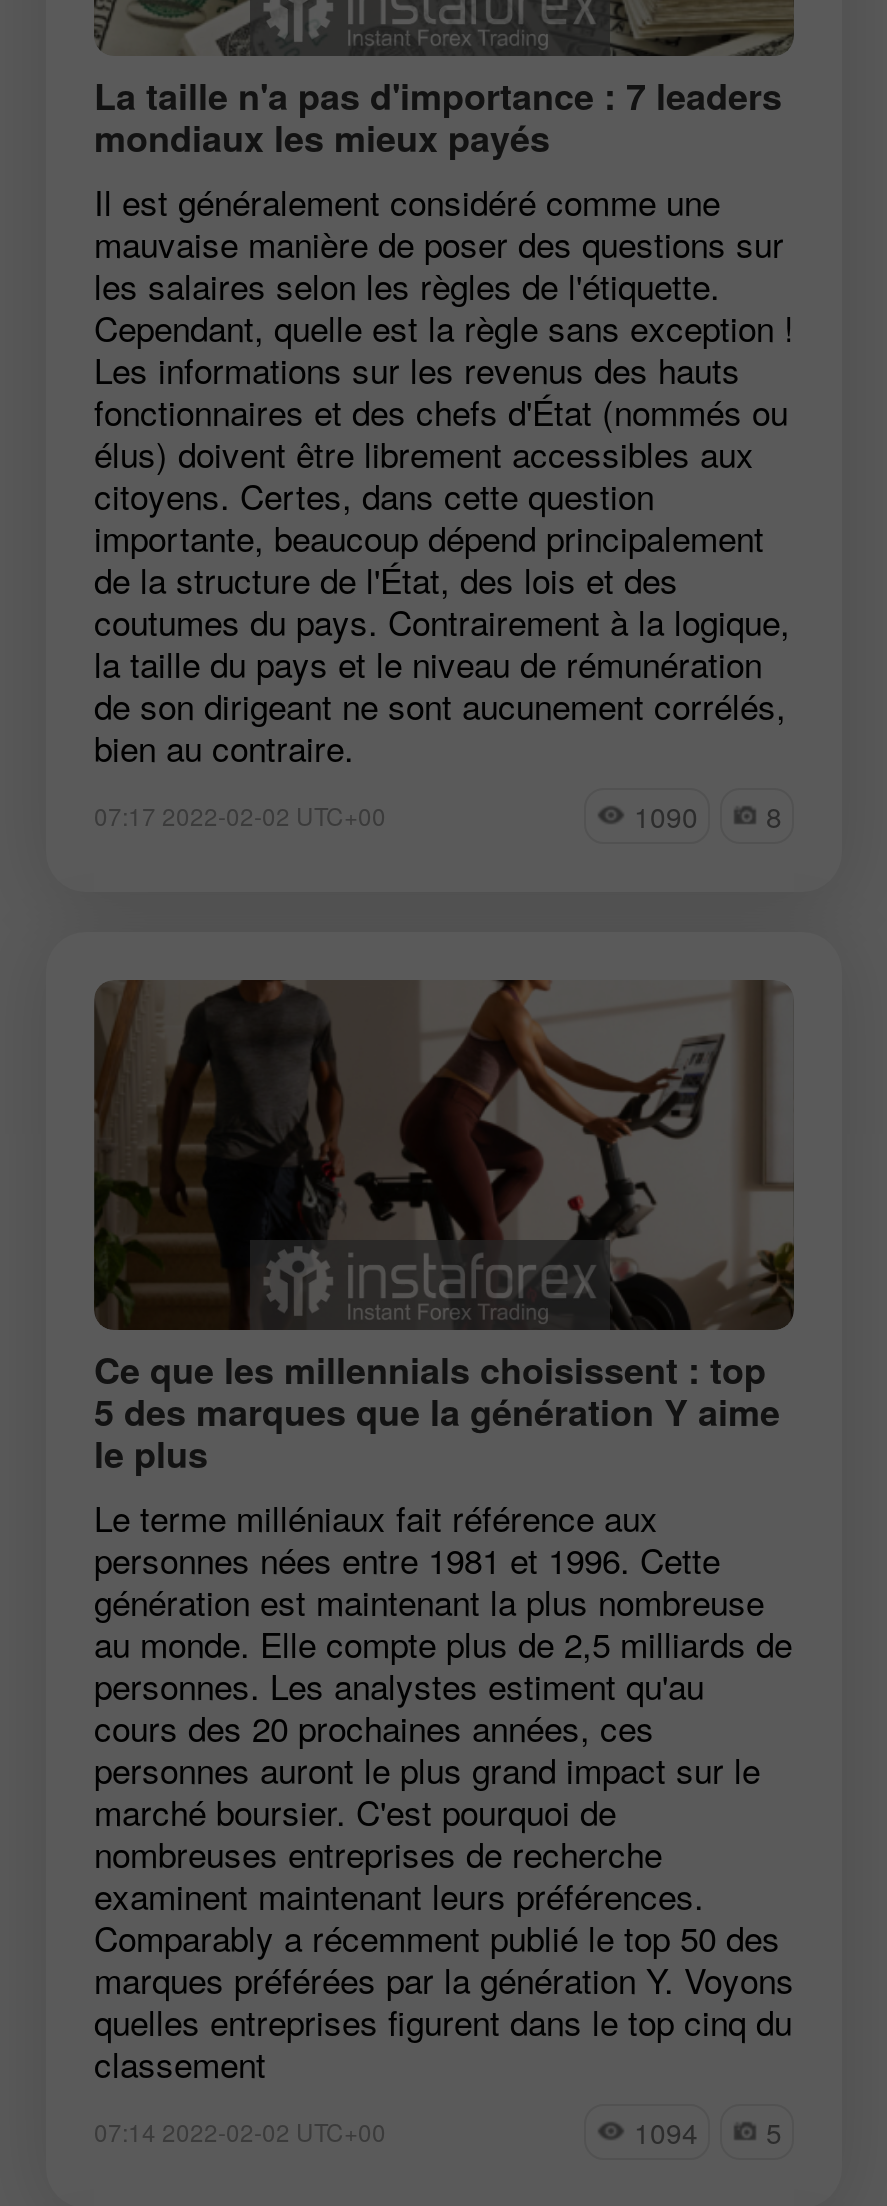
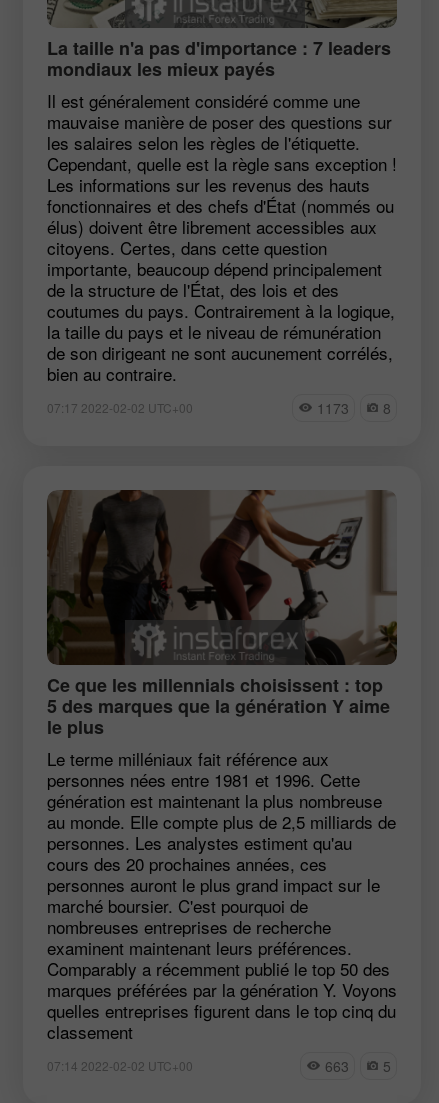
- 1090 8
+ 1173 8

- 1094 5
+ 663 5
